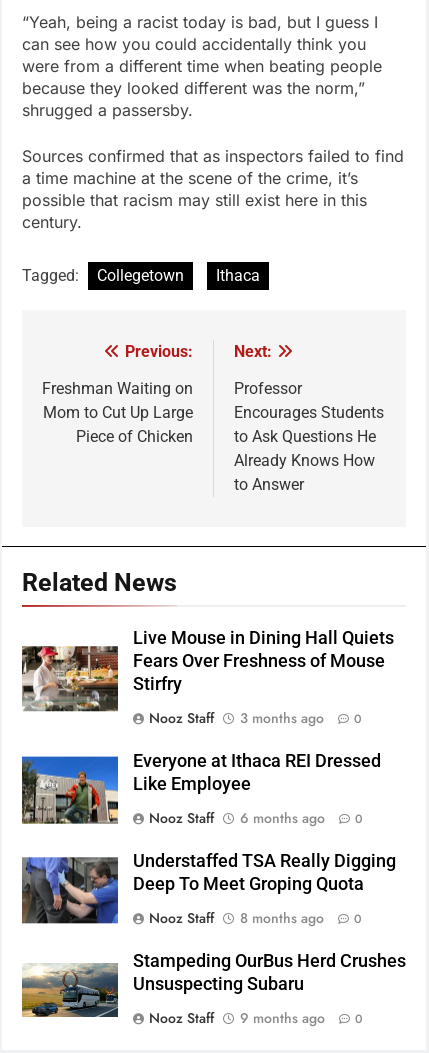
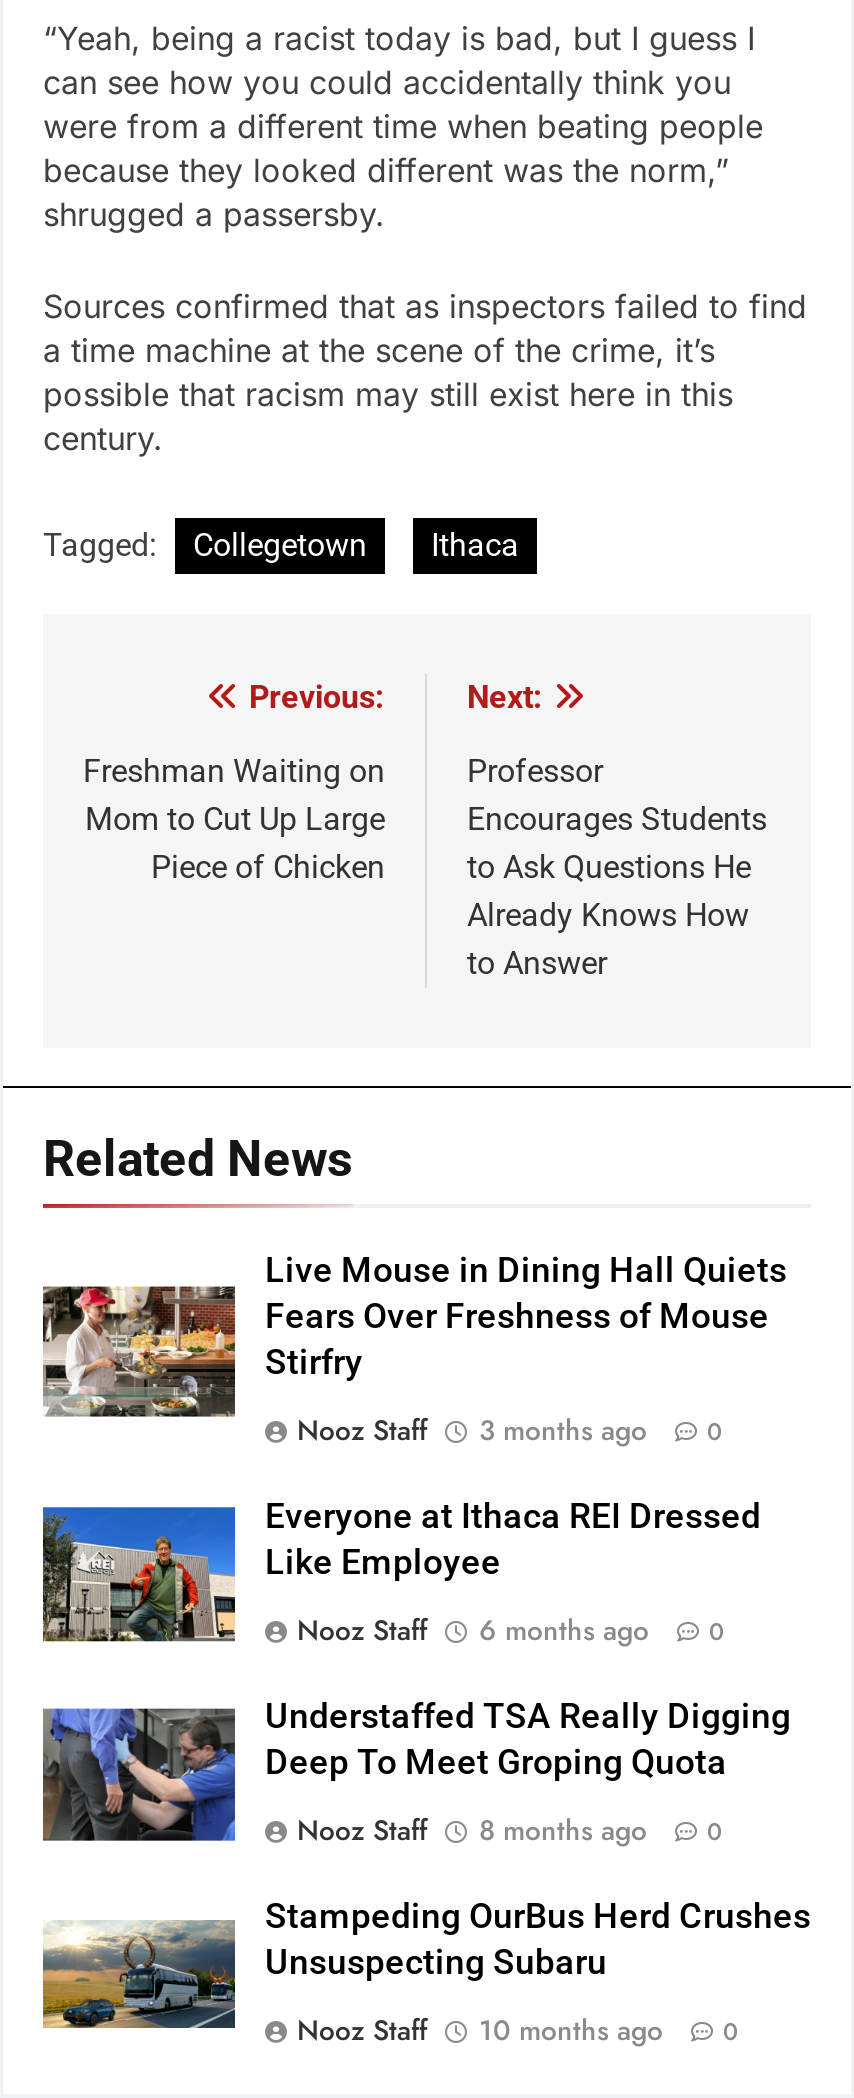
- Nooz Staff 9 months ago 0
+ Nooz Staff 10 months ago 0
